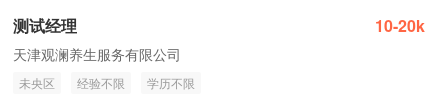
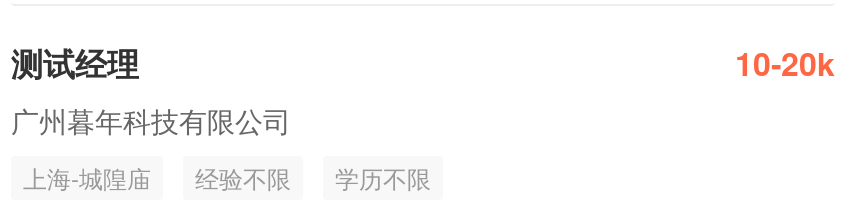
- 天津观澜养生服务有限公司
+ 广州暮年科技有限公司

- 未央区
+ 上海-城隍庙
